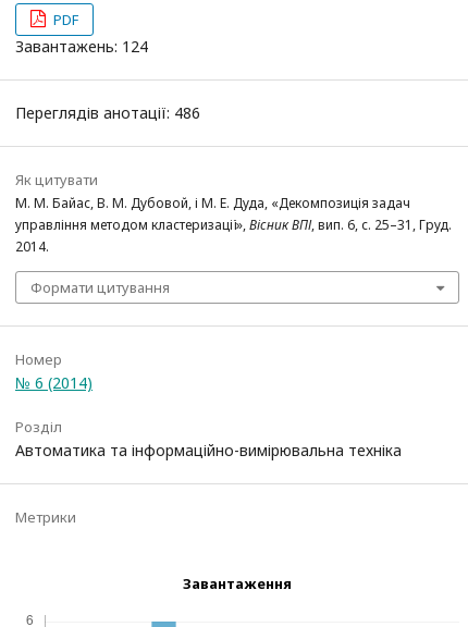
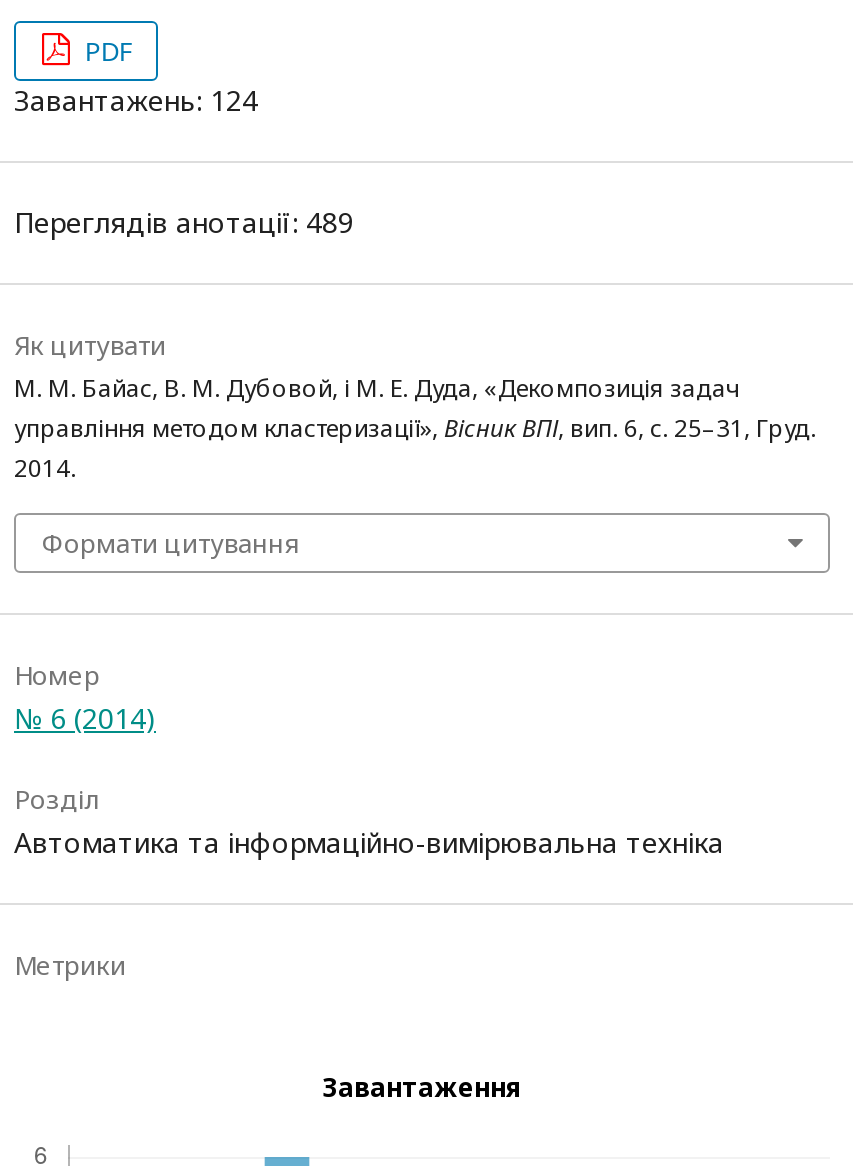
- Переглядів анотації: 486
+ Переглядів анотації: 489
